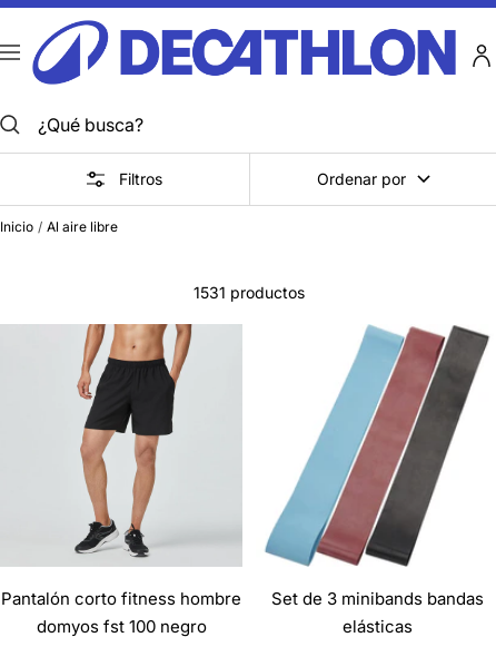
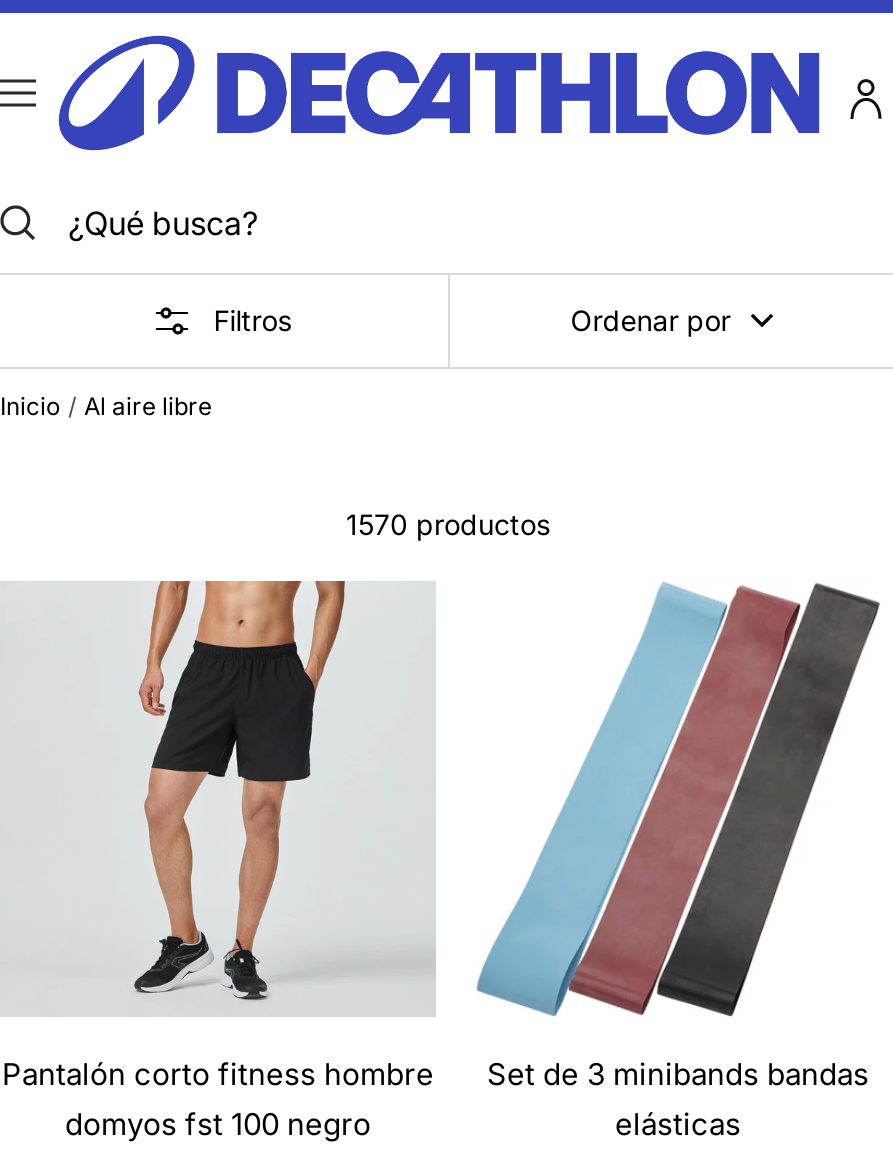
- 1531 productos
+ 1570 productos
